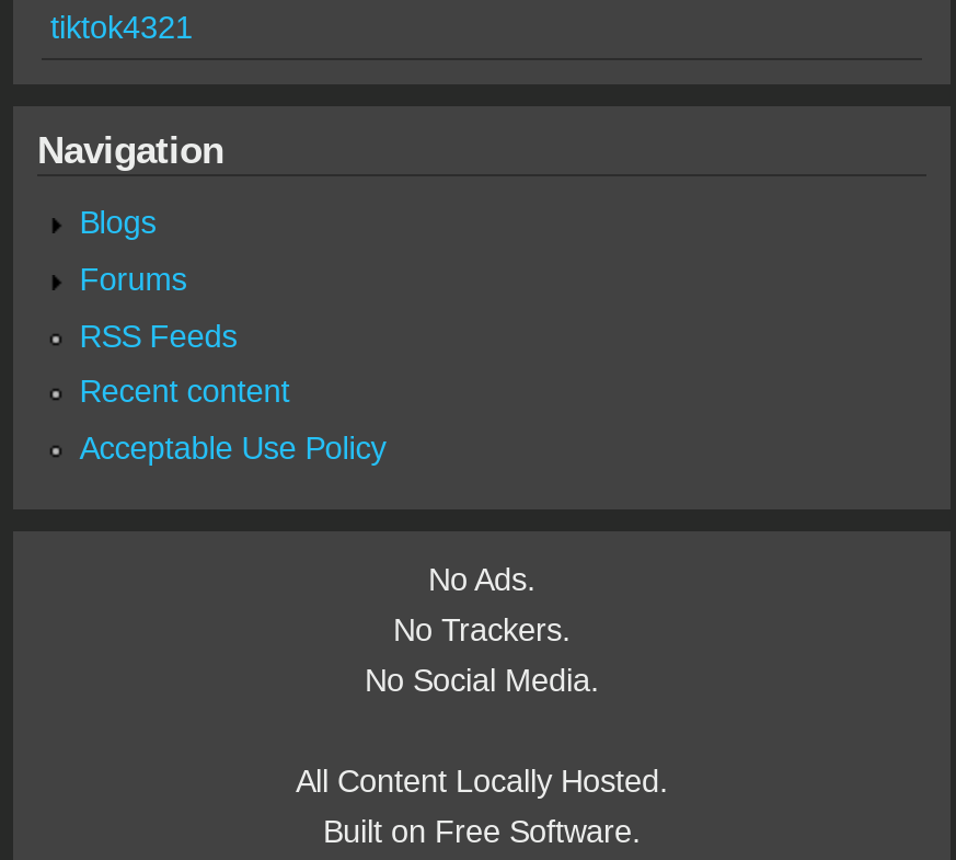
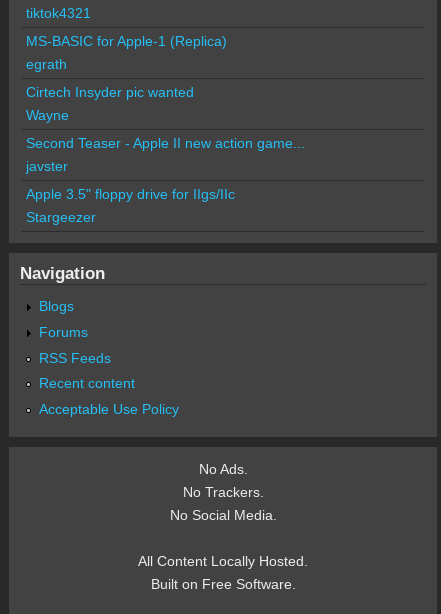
+ MS-BASIC for Apple-1 (Replica)
+ egrath
+ Cirtech Insyder pic wanted
+ Wayne
+ Second Teaser - Apple II new action game...
+ javster
+ Apple 3.5" floppy drive for IIgs/IIc
+ Stargeezer
